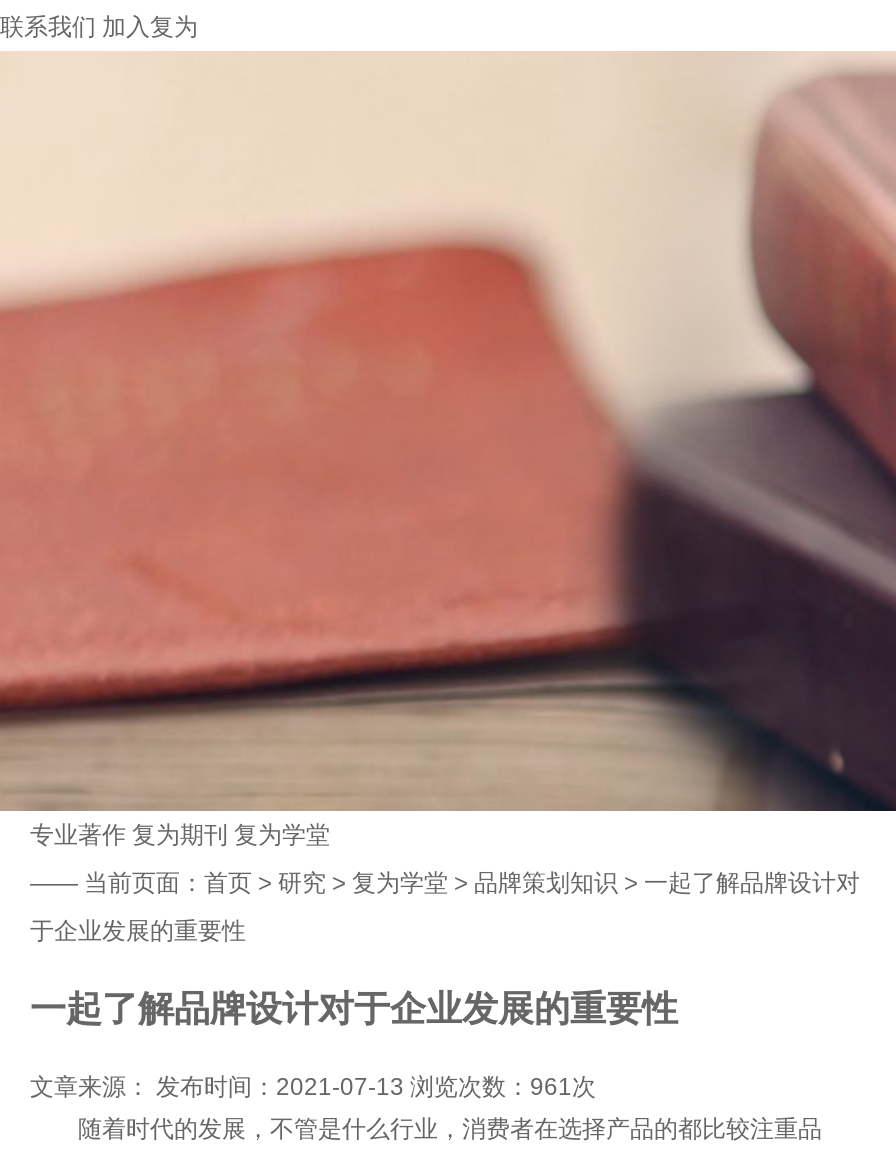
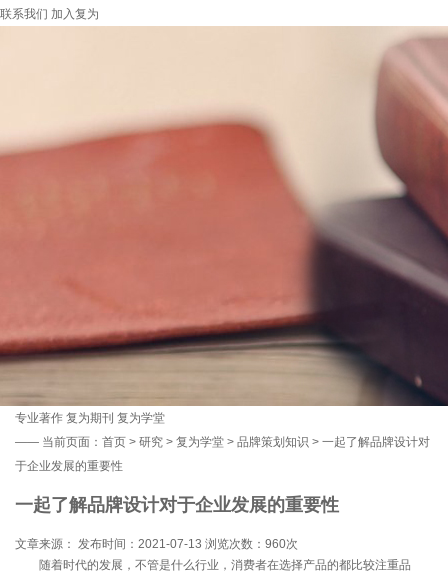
- 文章来源： 发布时间：2021-07-13 浏览次数：961次
+ 文章来源： 发布时间：2021-07-13 浏览次数：960次
